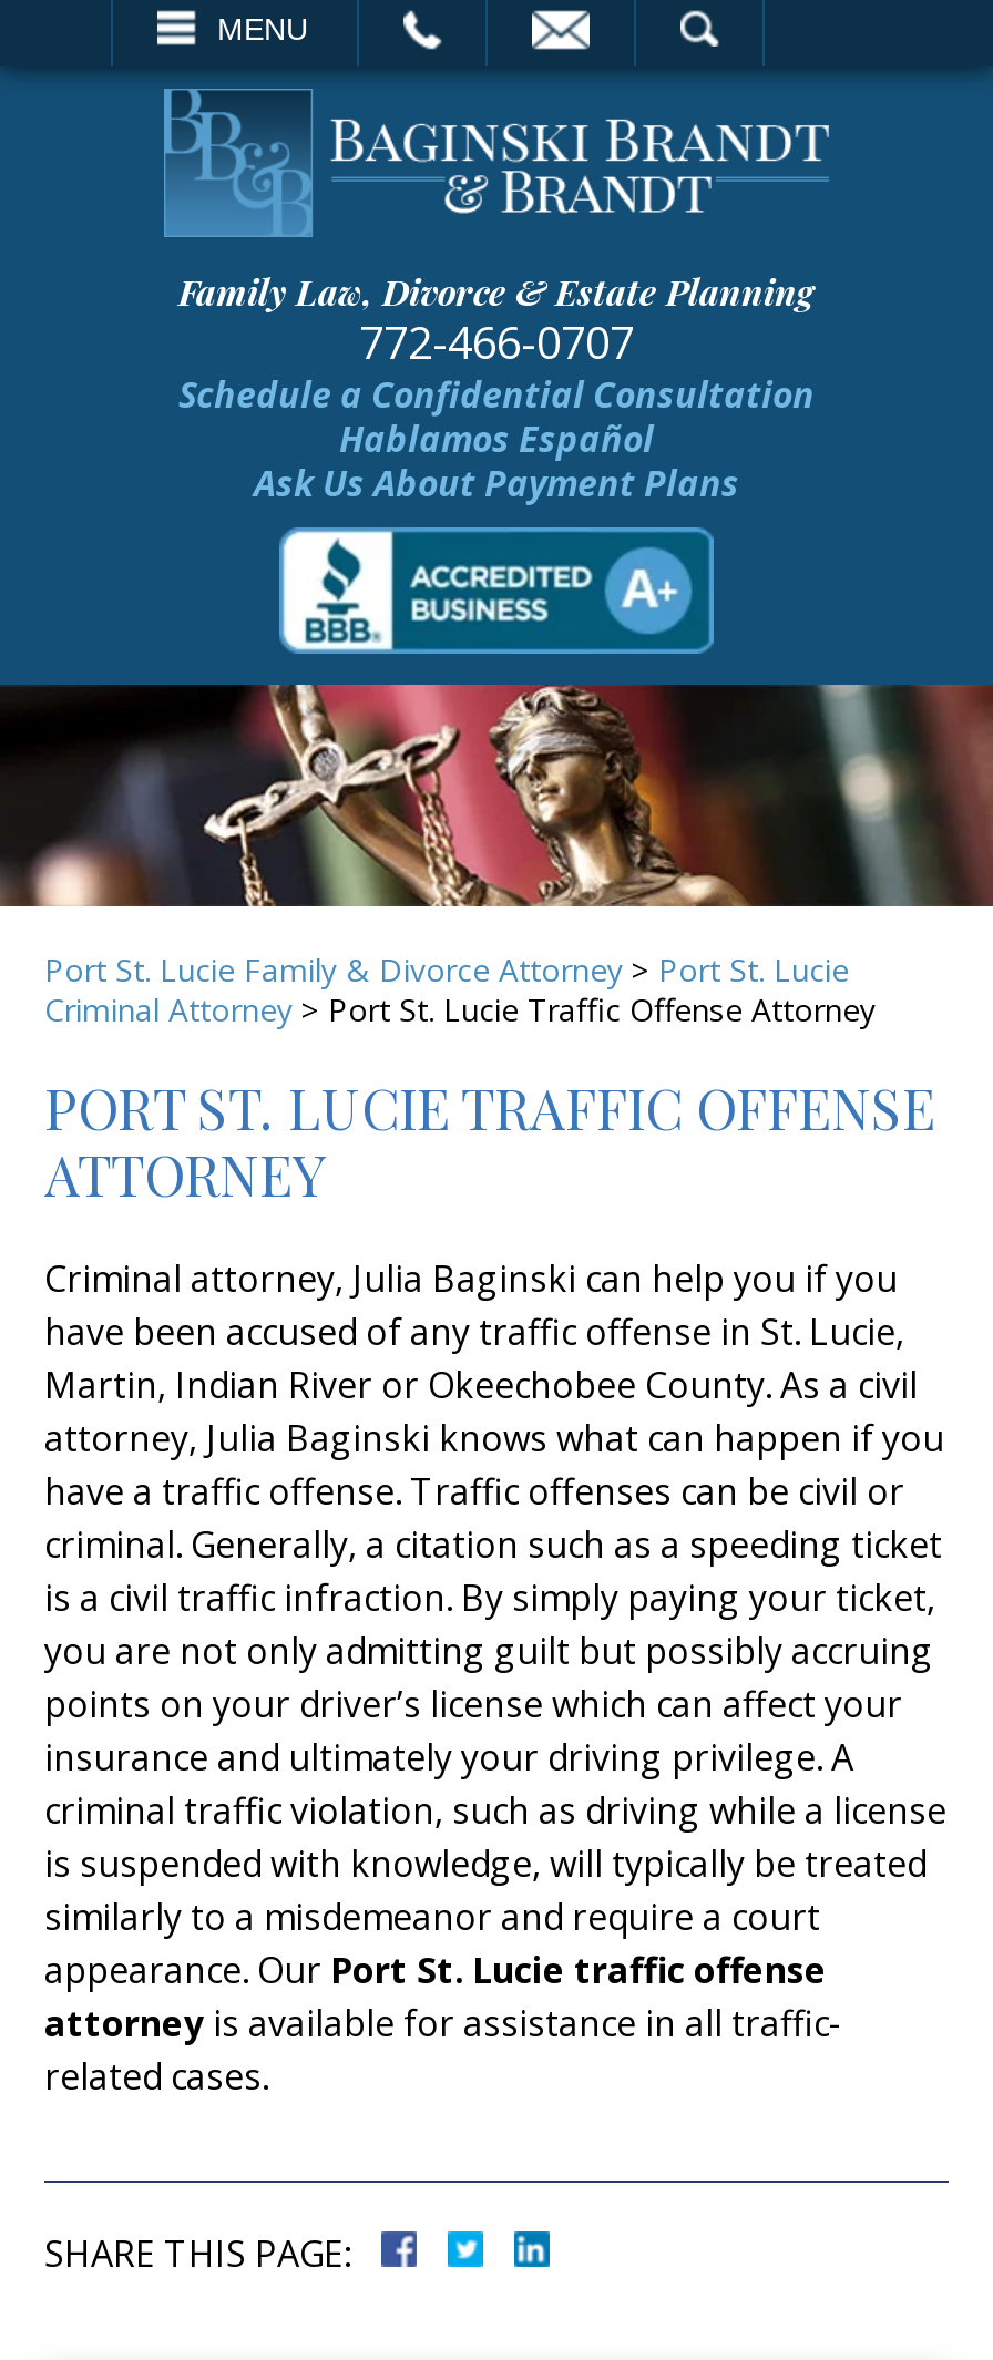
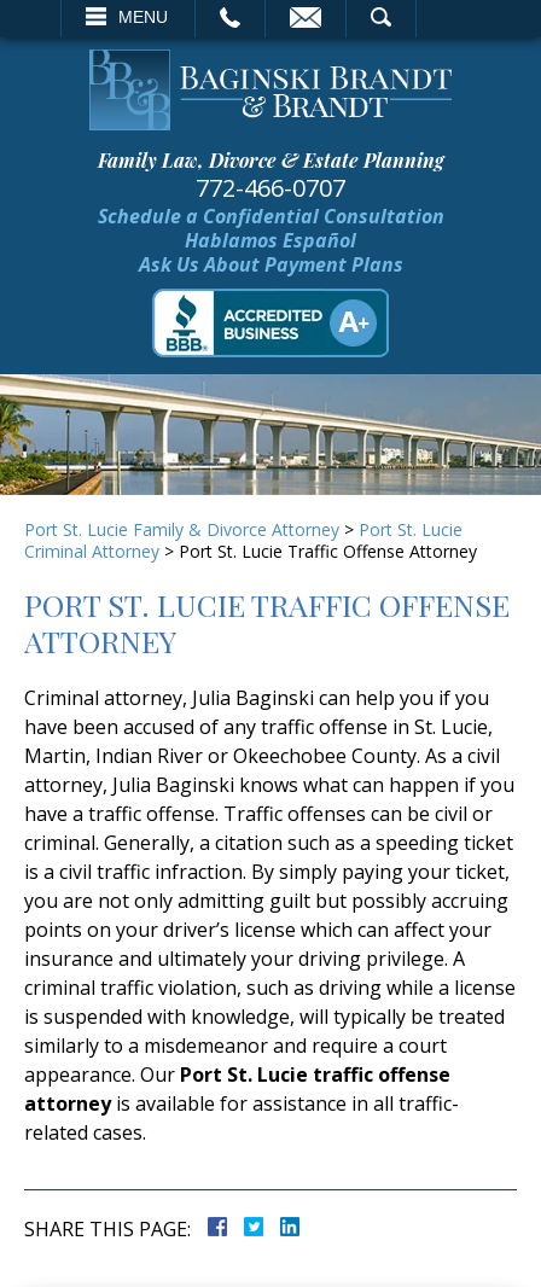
- [image]
+ [image]
